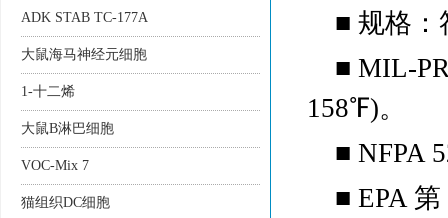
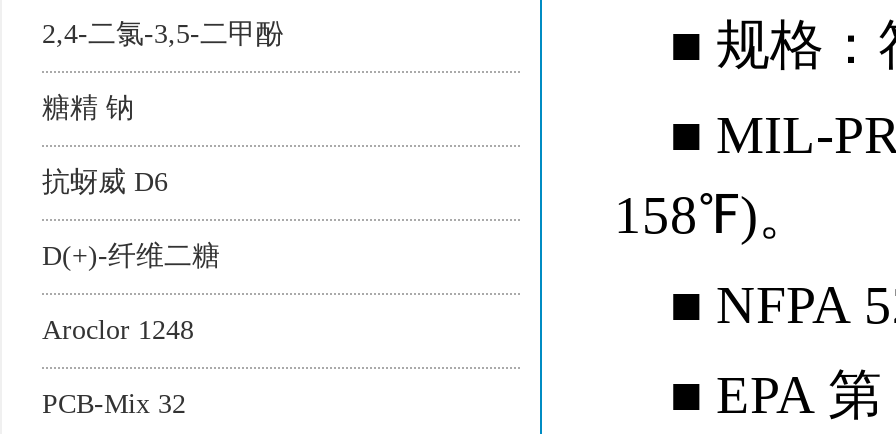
- ADK STAB TC-177A
+ 2,4-二氯-3,5-二甲酚

- 大鼠海马神经元细胞
+ 糖精 钠

- 1-十二烯
+ 抗蚜威 D6

- 大鼠B淋巴细胞
+ D(+)-纤维二糖

- VOC-Mix 7
+ Aroclor 1248

- 猫组织DC细胞
+ PCB-Mix 32
